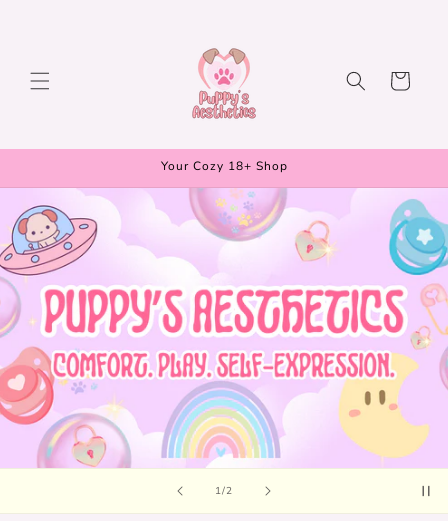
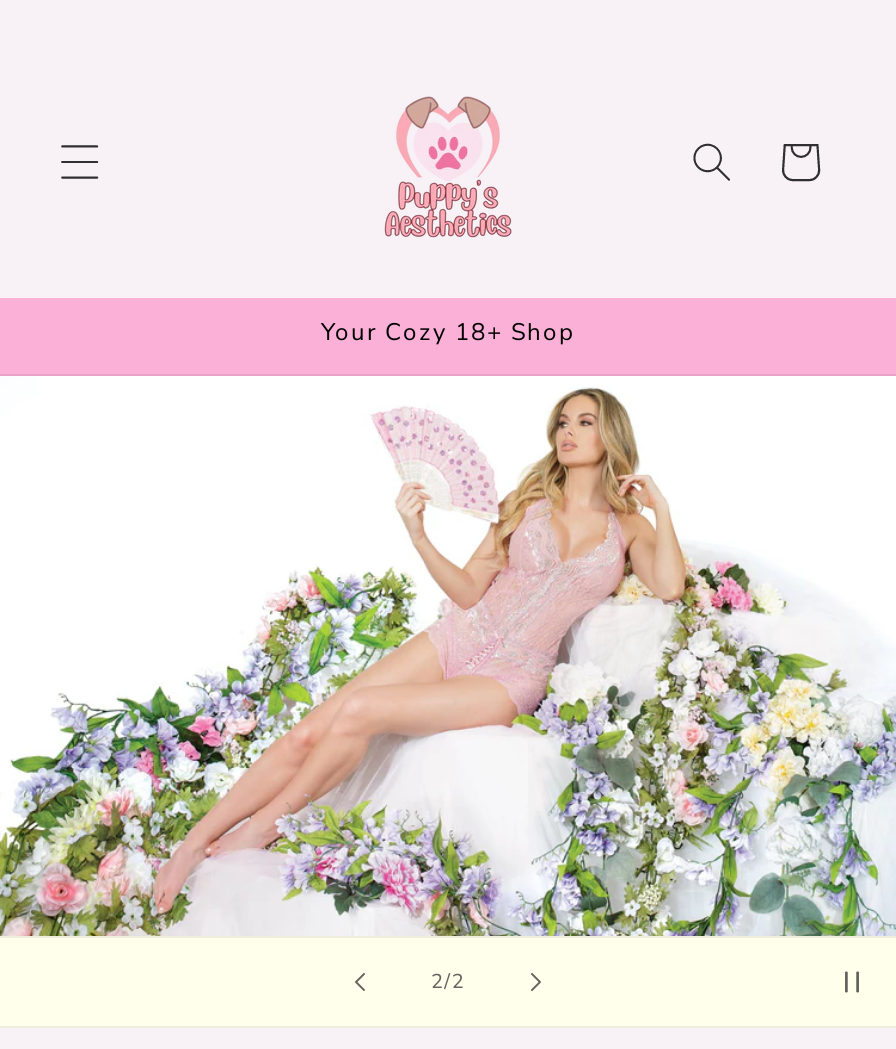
- [image]
+ [image]
